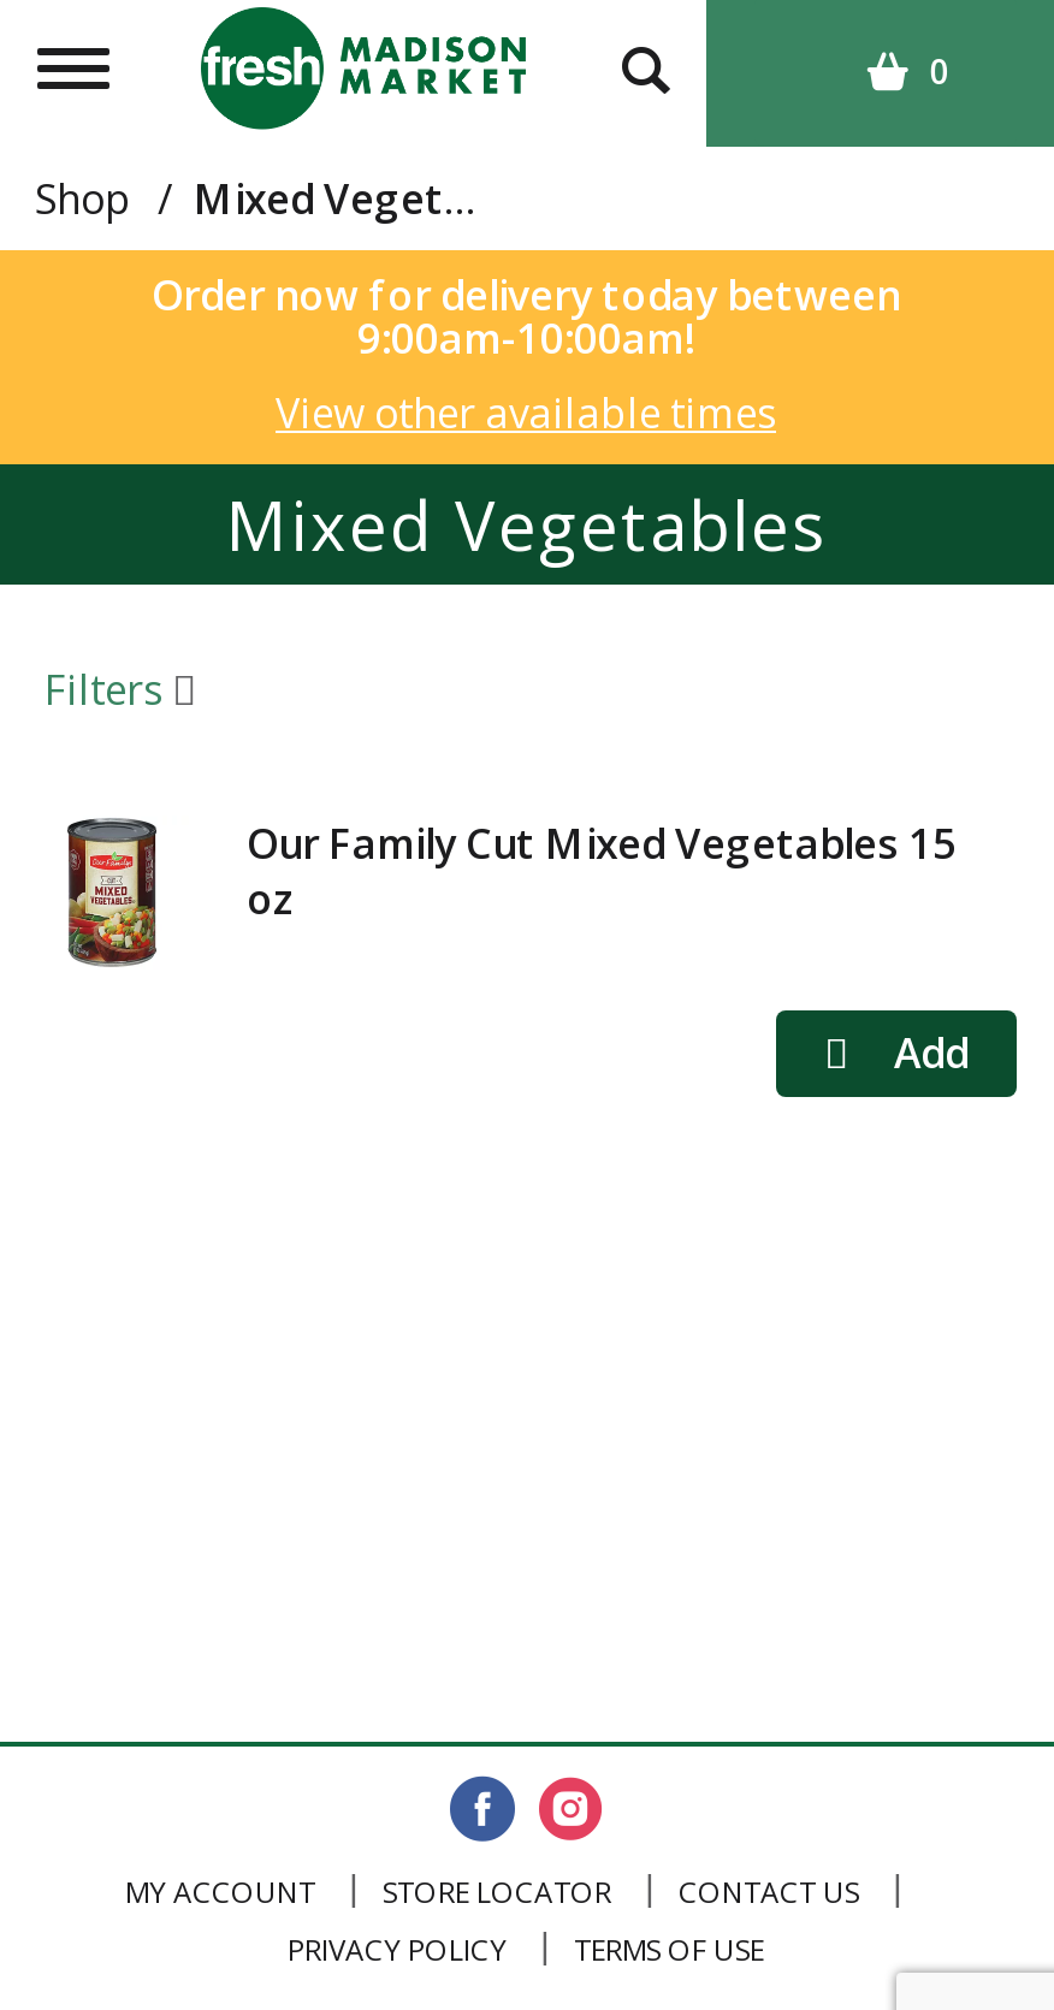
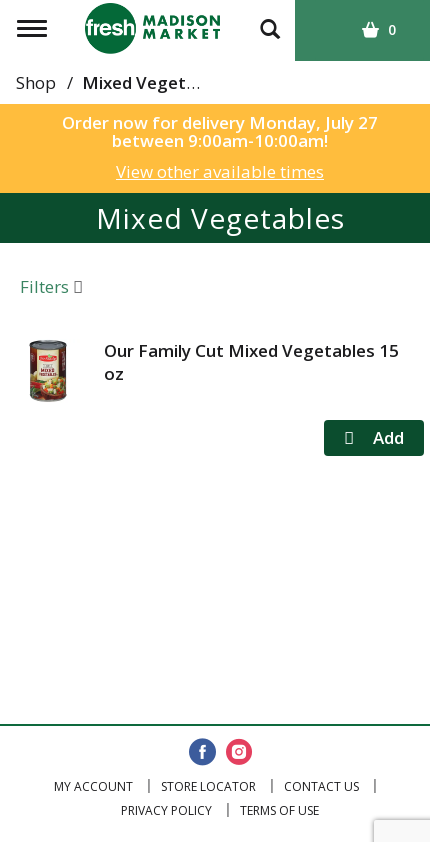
- Order now for delivery today between
- 9:00am-10:00am!
+ Order now for delivery Monday, July 27
+ between 9:00am-10:00am!
